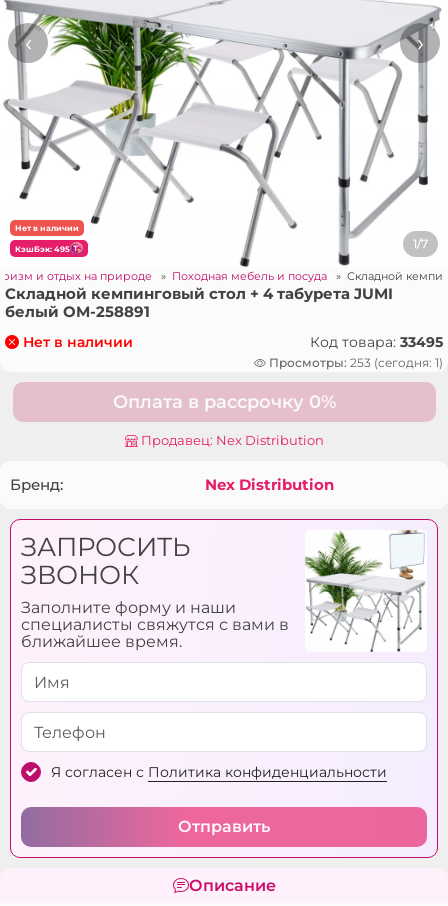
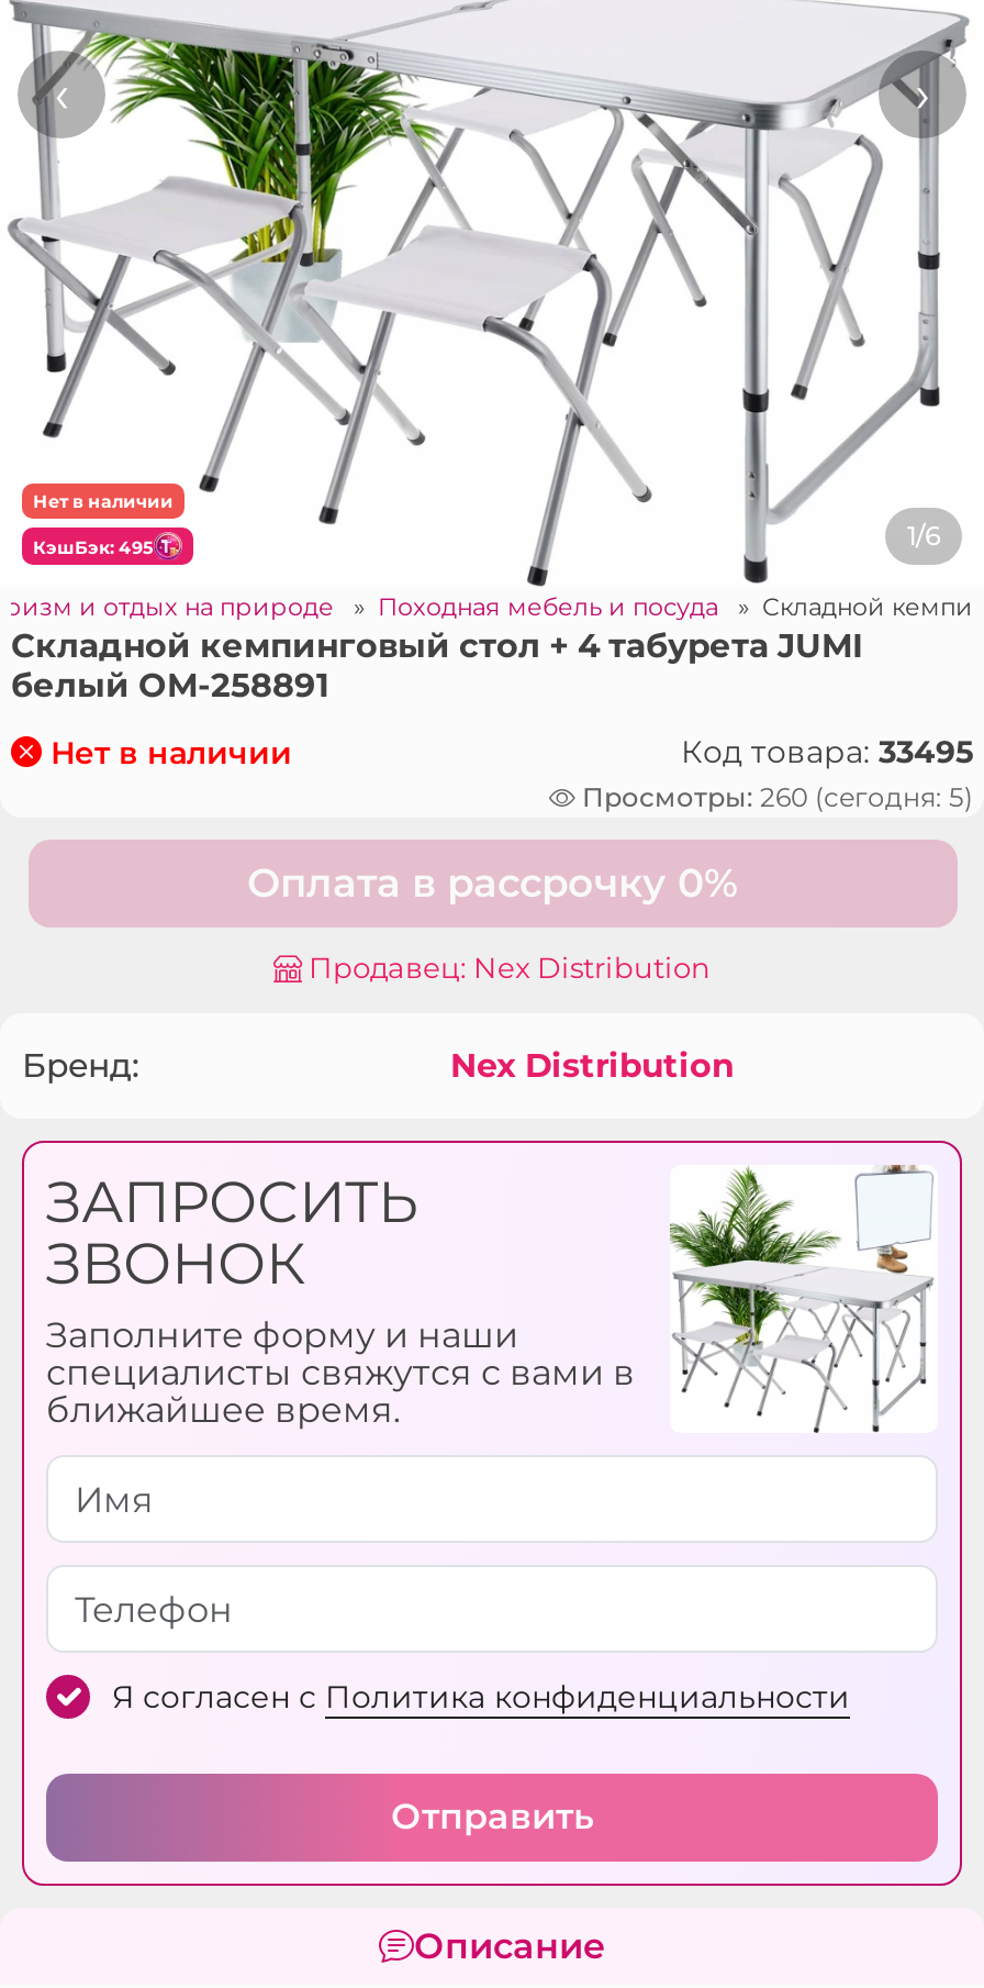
- 1/7
+ 1/6

- Просмотры: 253 (сегодня: 1)
+ Просмотры: 260 (сегодня: 5)
